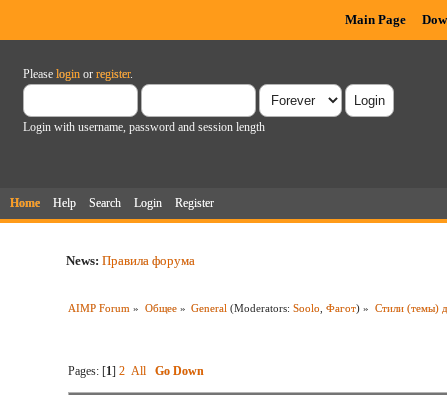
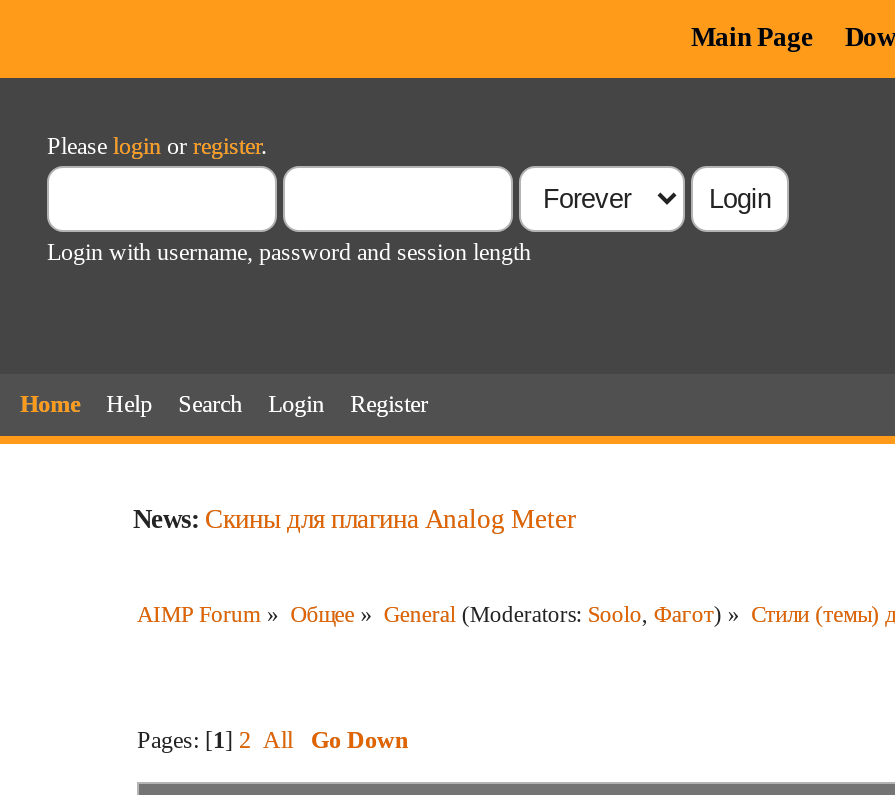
- News: Правила форума
+ News: Скины для плагина Analog Meter
